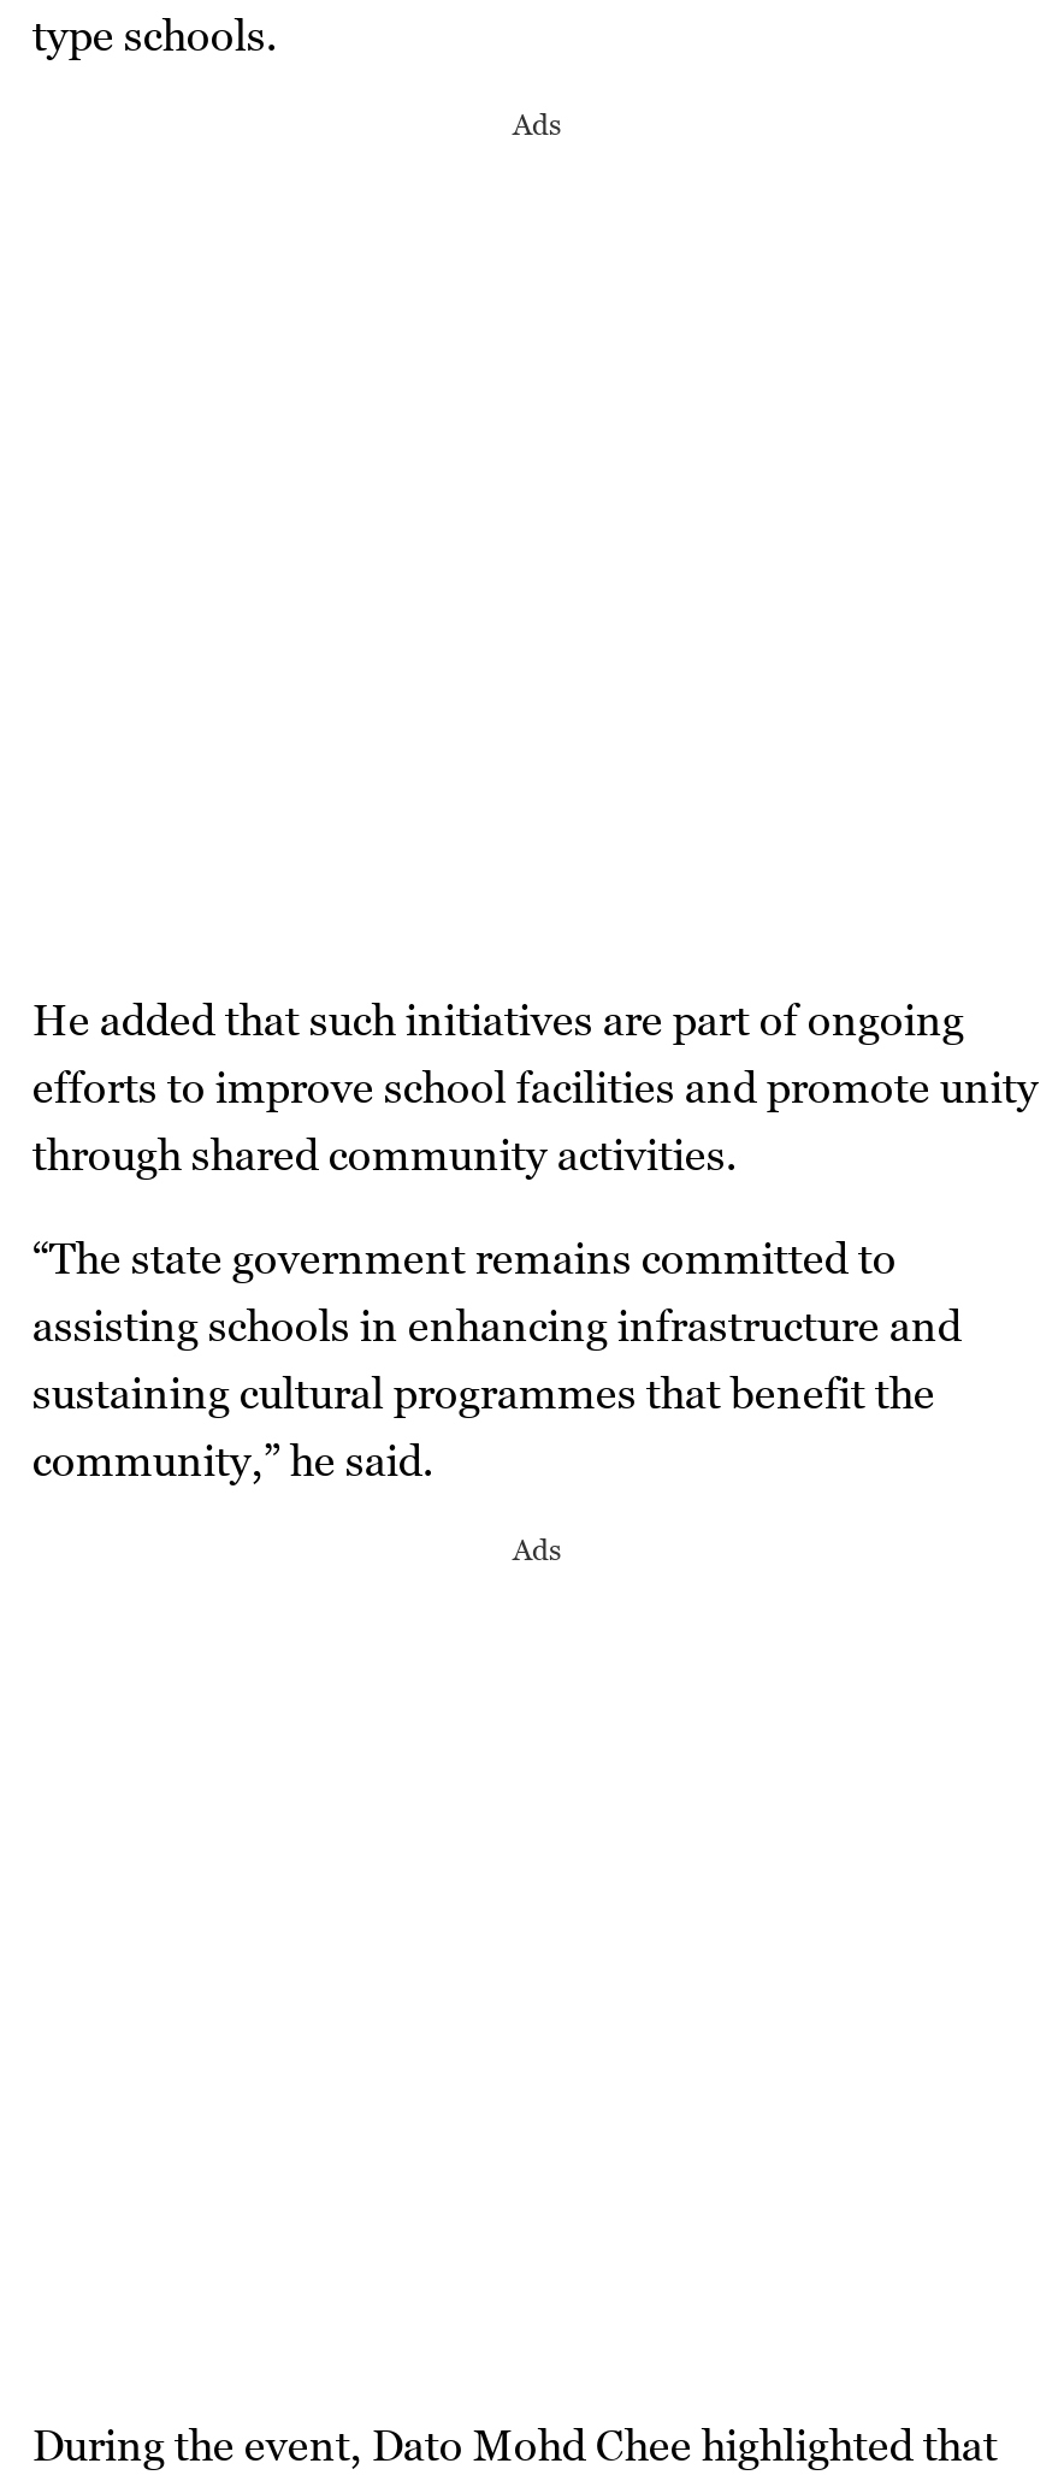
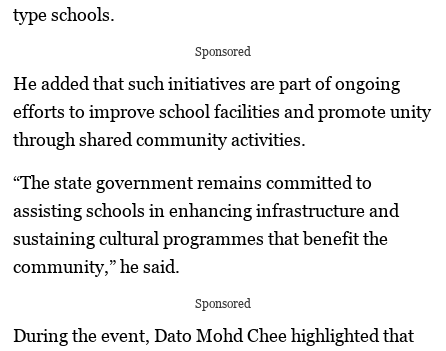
- Ads
+ Sponsored

- Ads
+ Sponsored
